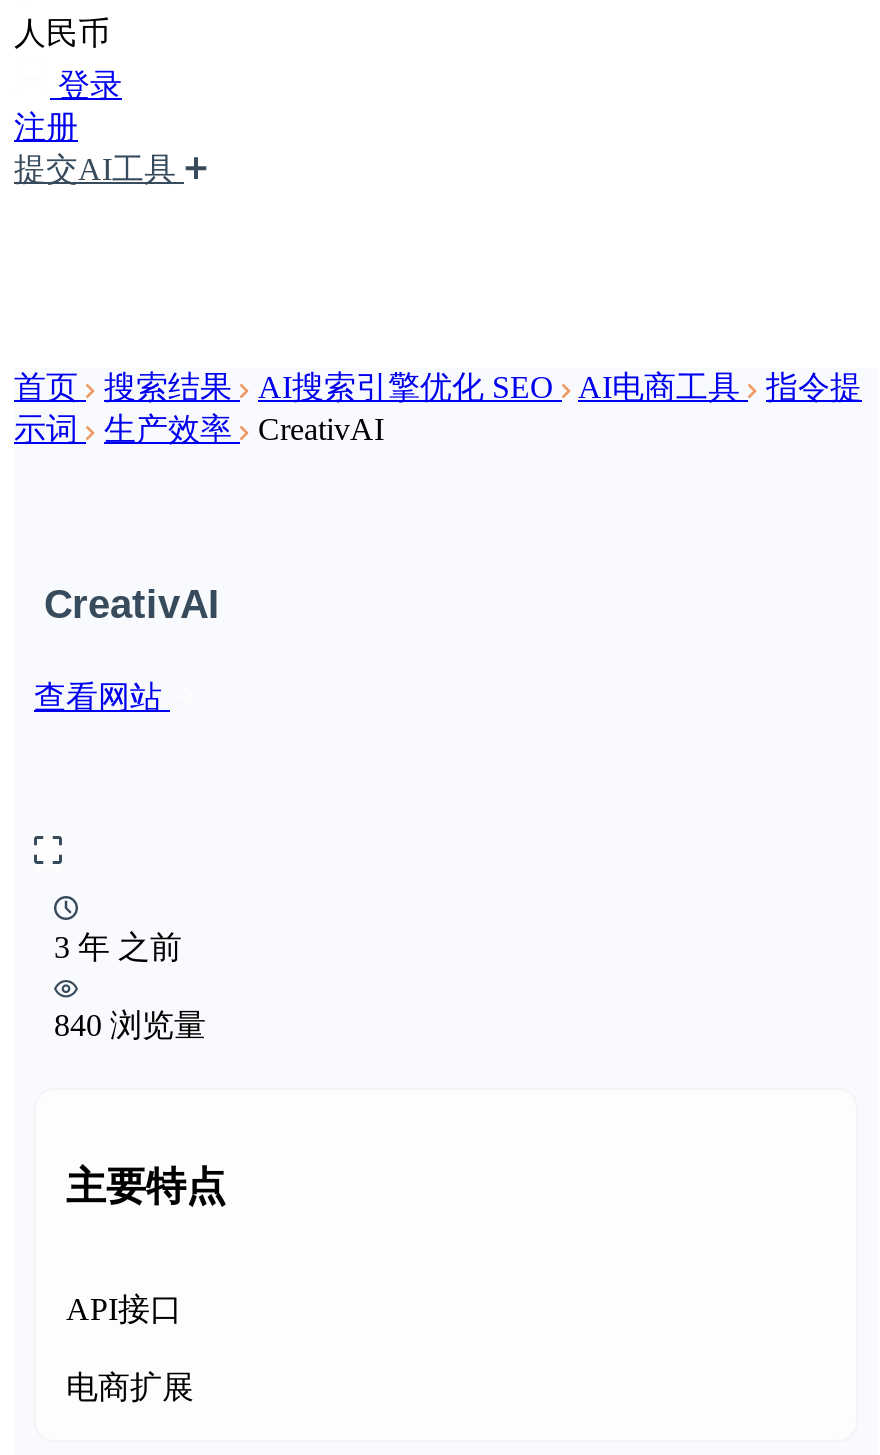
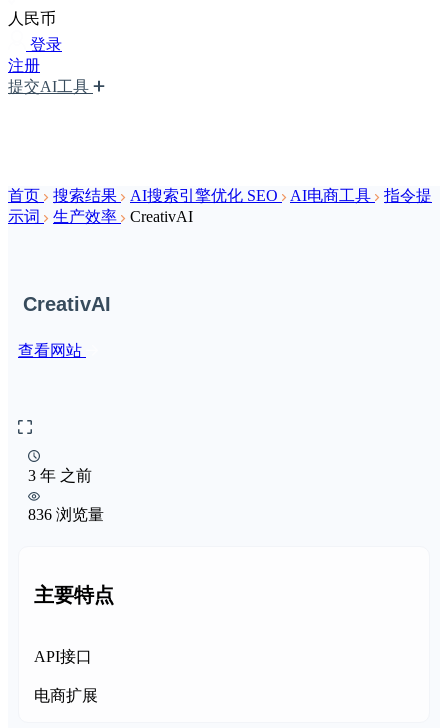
- 840 浏览量
+ 836 浏览量
